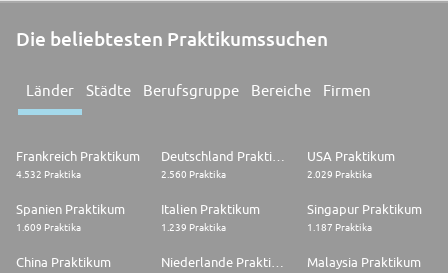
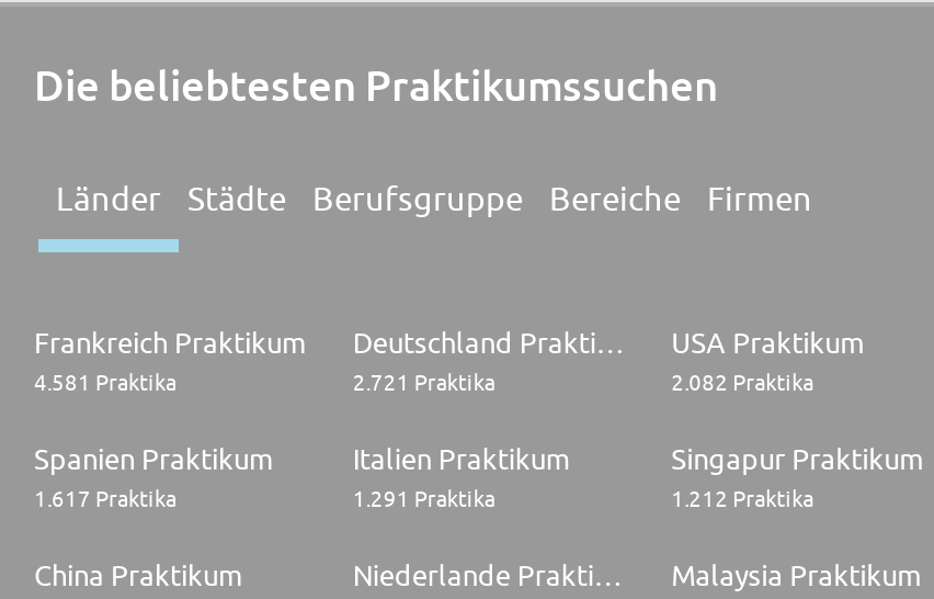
- 4.532 Praktika
+ 4.581 Praktika

- 2.560 Praktika
+ 2.721 Praktika

- 2.029 Praktika
+ 2.082 Praktika

- 1.609 Praktika
+ 1.617 Praktika

- 1.239 Praktika
+ 1.291 Praktika

- 1.187 Praktika
+ 1.212 Praktika
